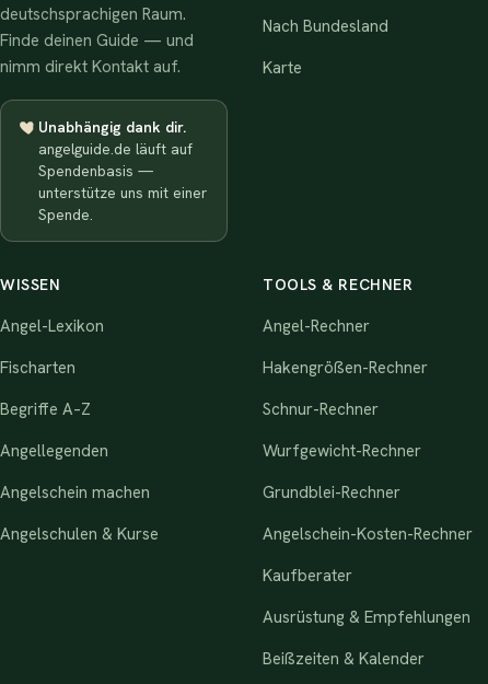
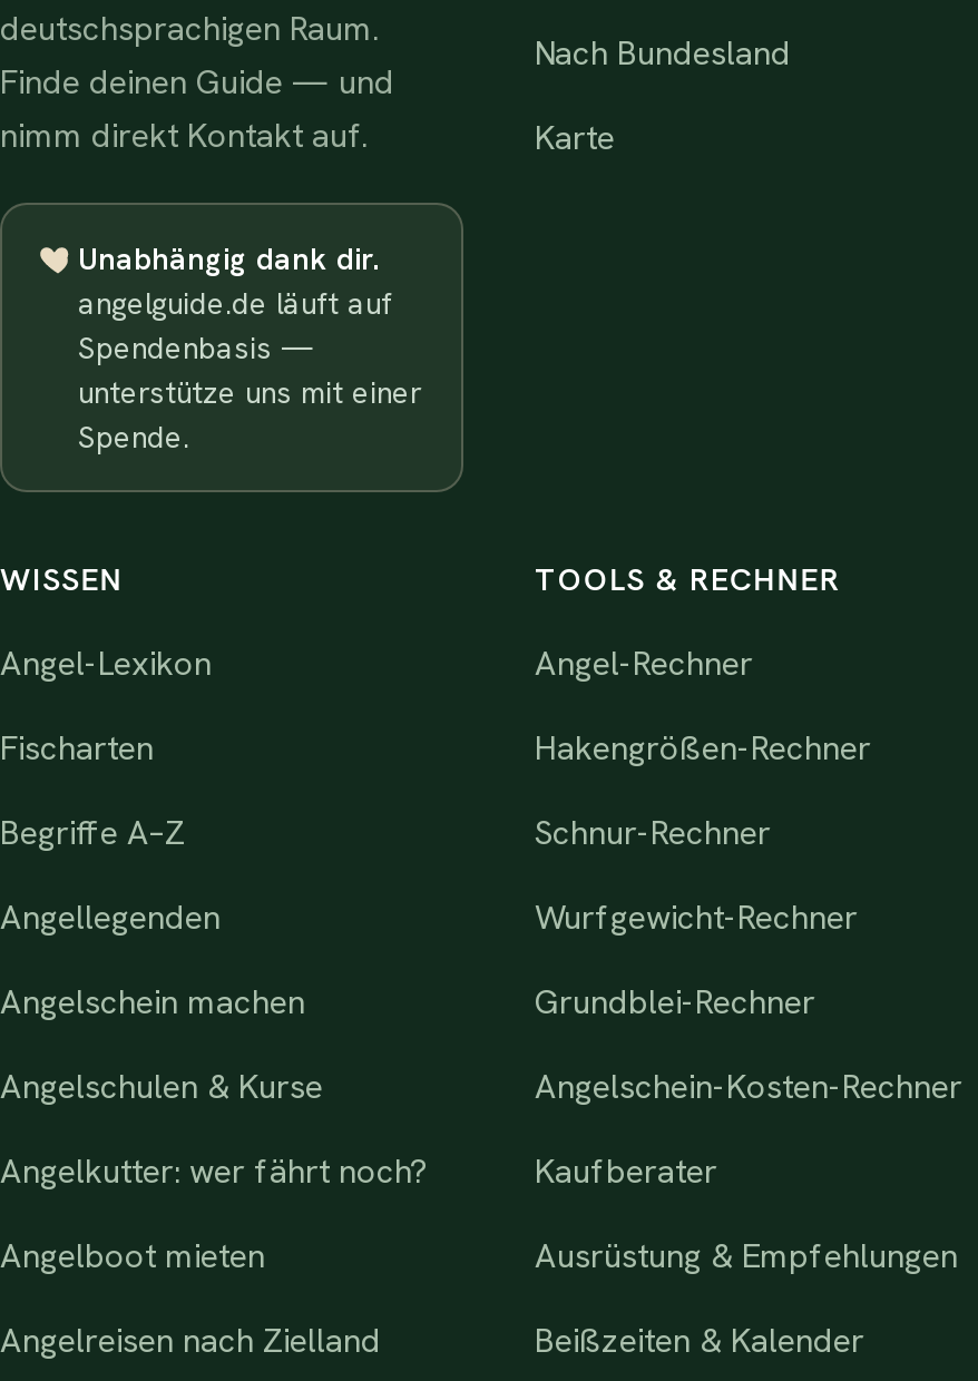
+ Angelkutter: wer fährt noch?
+ Angelboot mieten
+ Angelreisen nach Zielland
